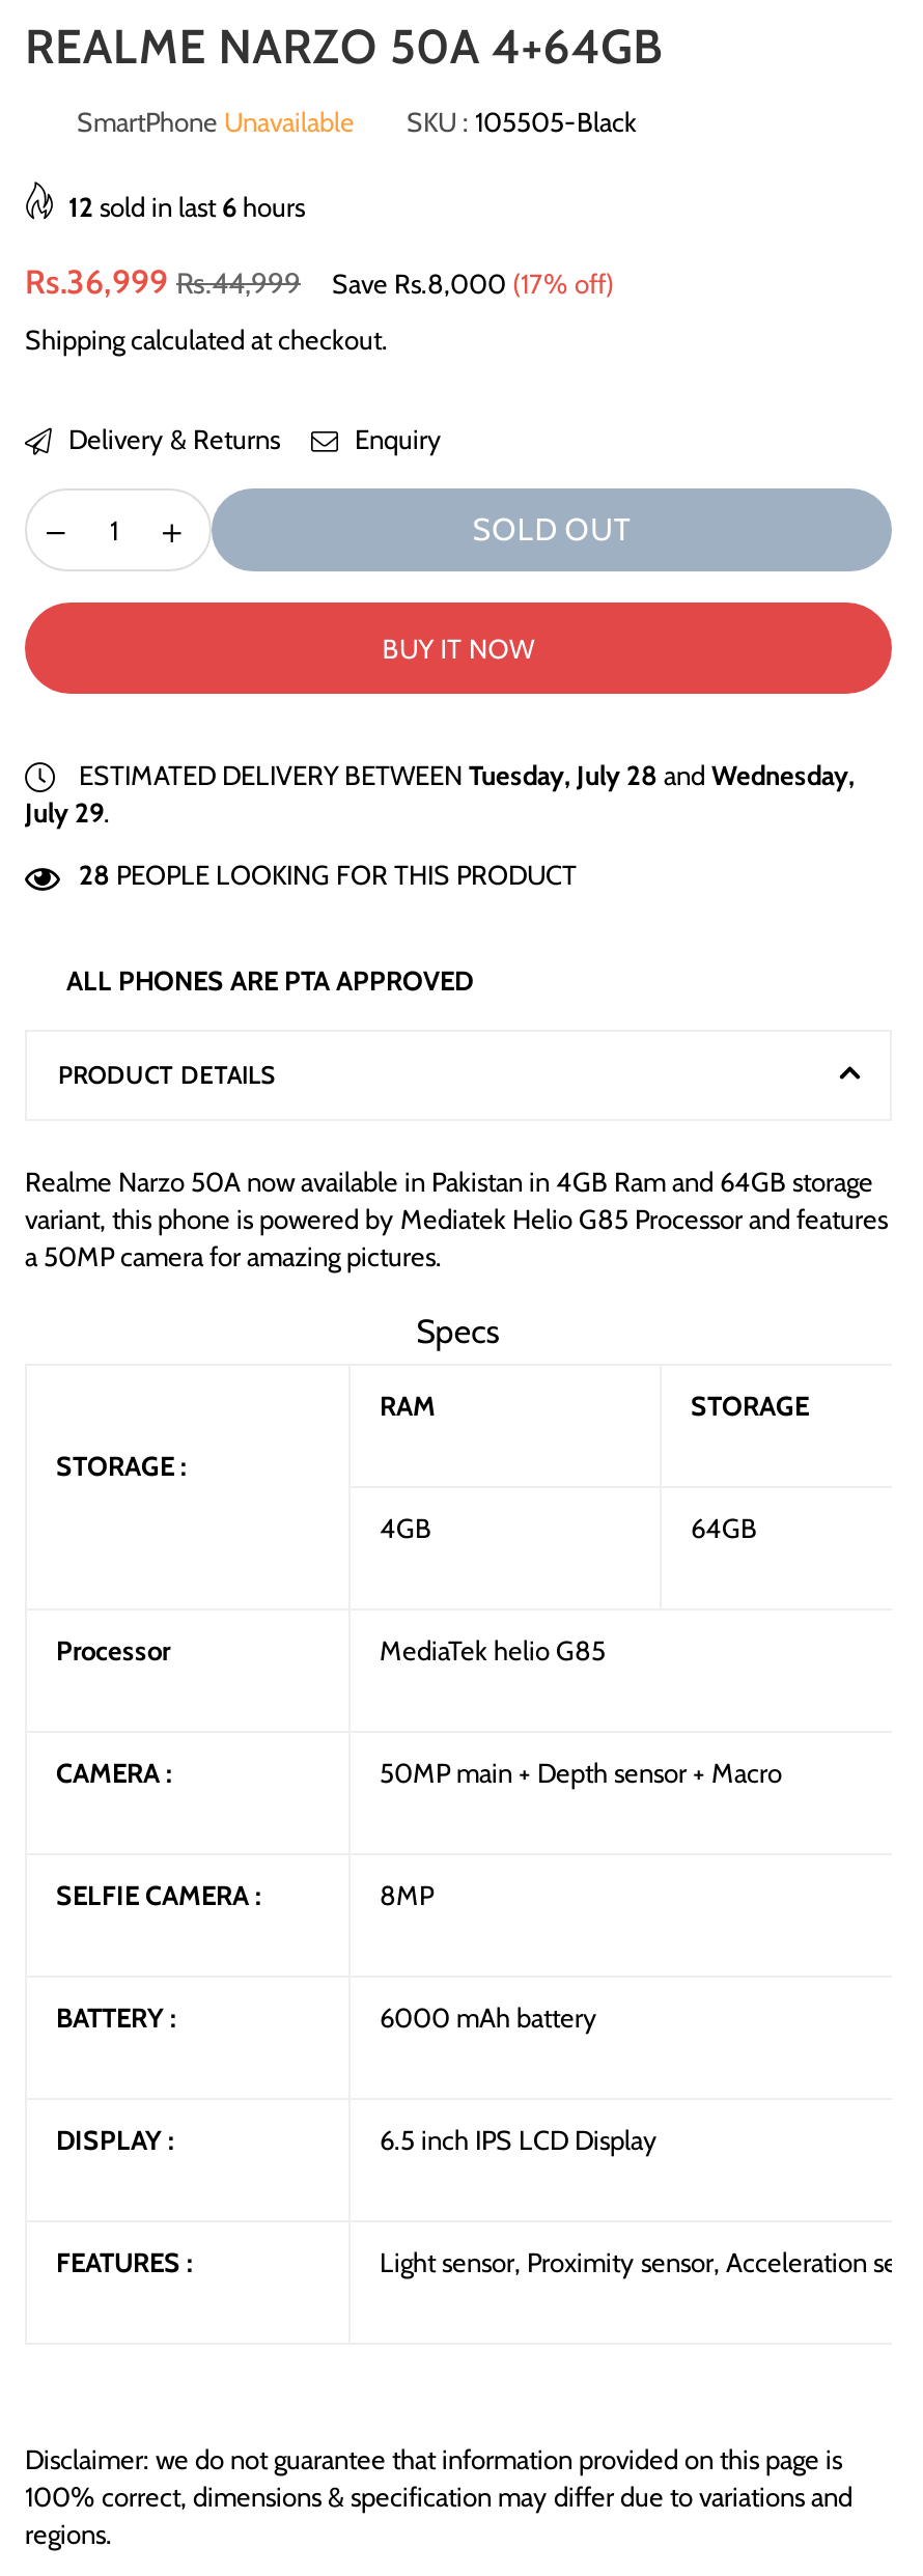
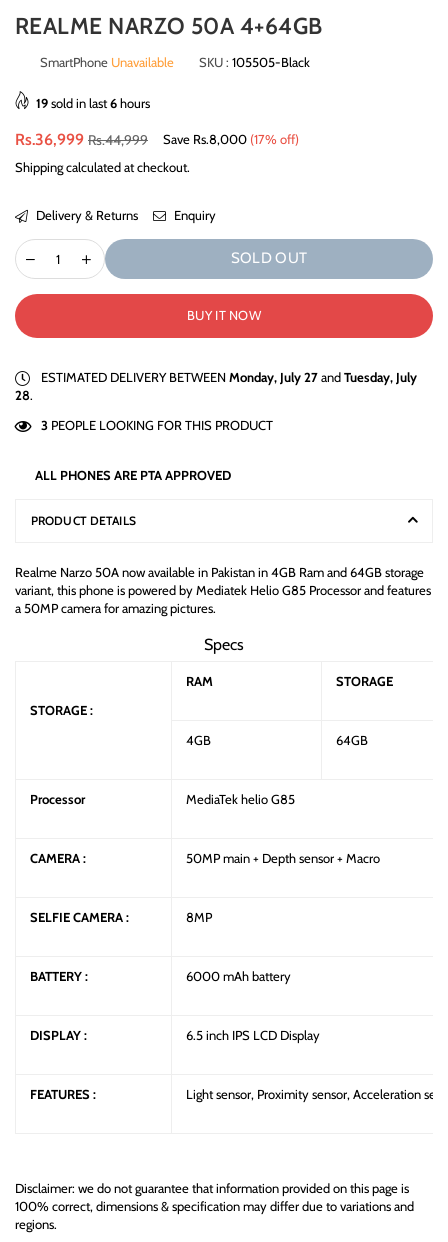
- 12 sold in last 6 hours
+ 19 sold in last 6 hours

- ESTIMATED DELIVERY BETWEEN Tuesday, July 28 and Wednesday,
- July 29.
+ ESTIMATED DELIVERY BETWEEN Monday, July 27 and Tuesday, July
+ 28.

- 28 PEOPLE LOOKING FOR THIS PRODUCT
+ 3 PEOPLE LOOKING FOR THIS PRODUCT
